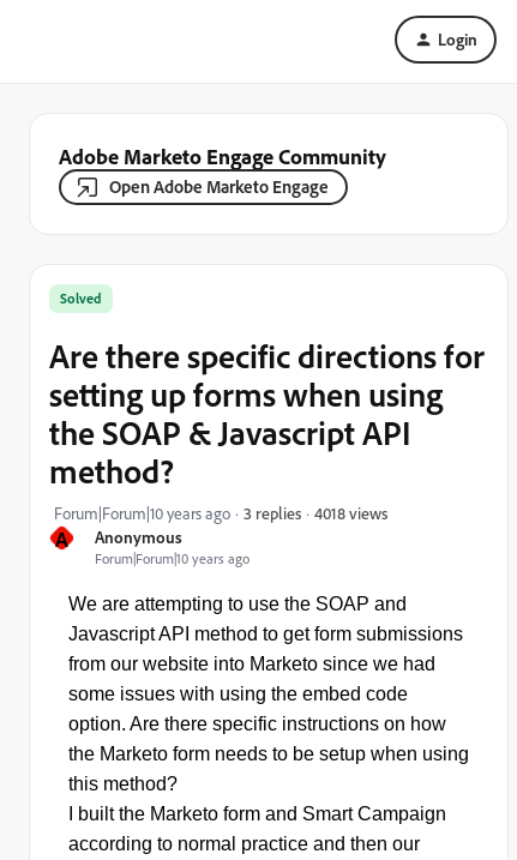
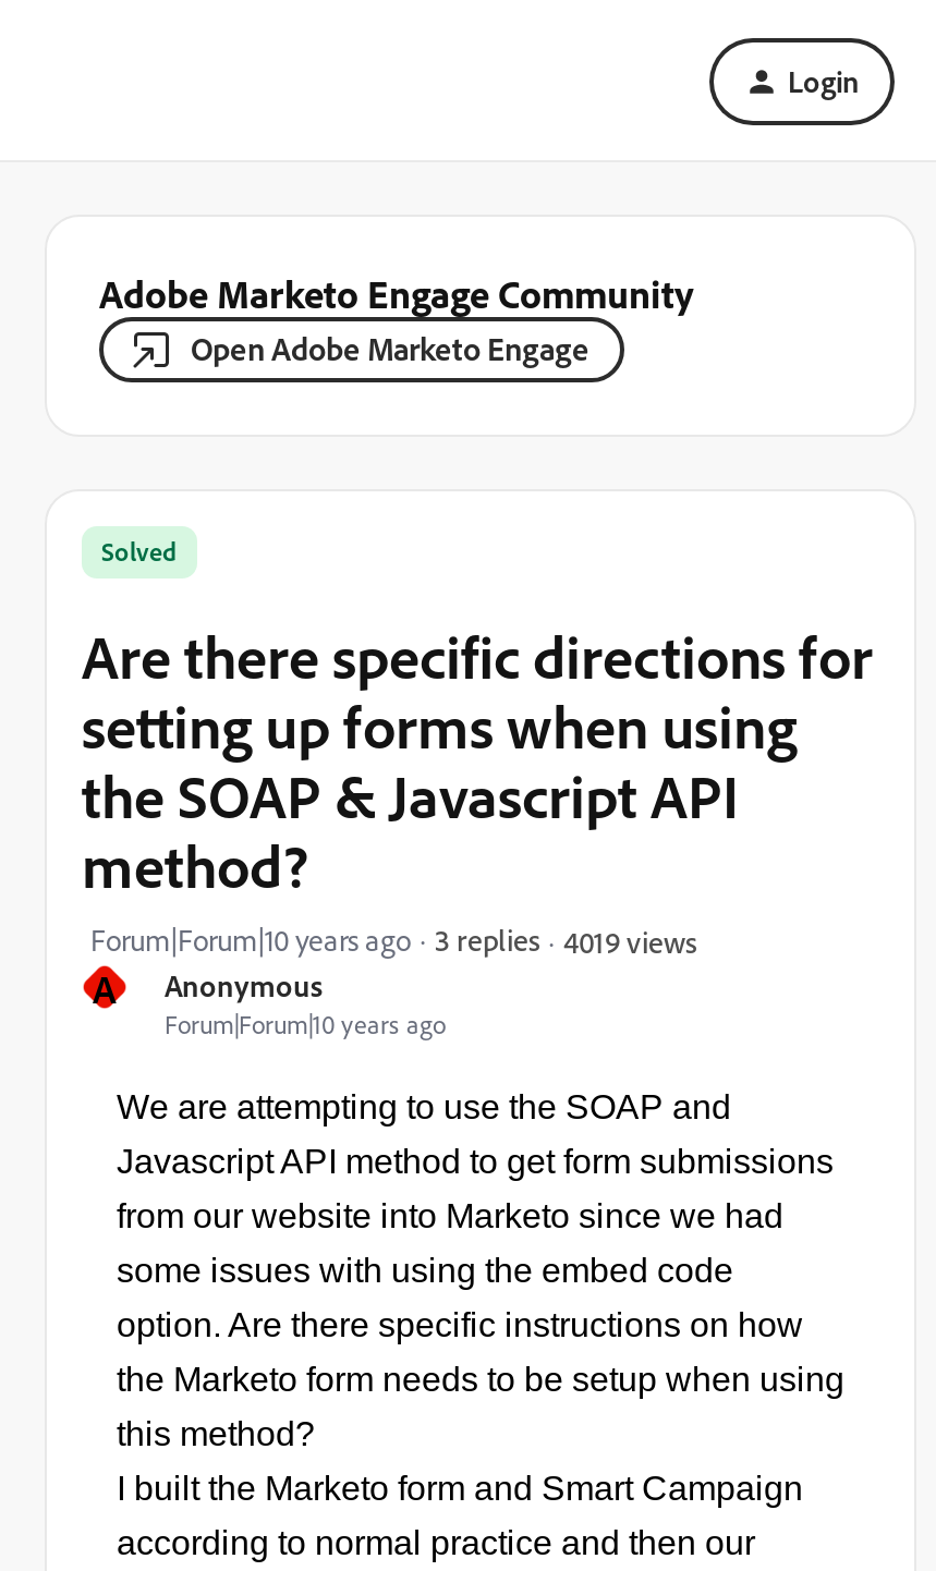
- 4018 views
+ 4019 views
